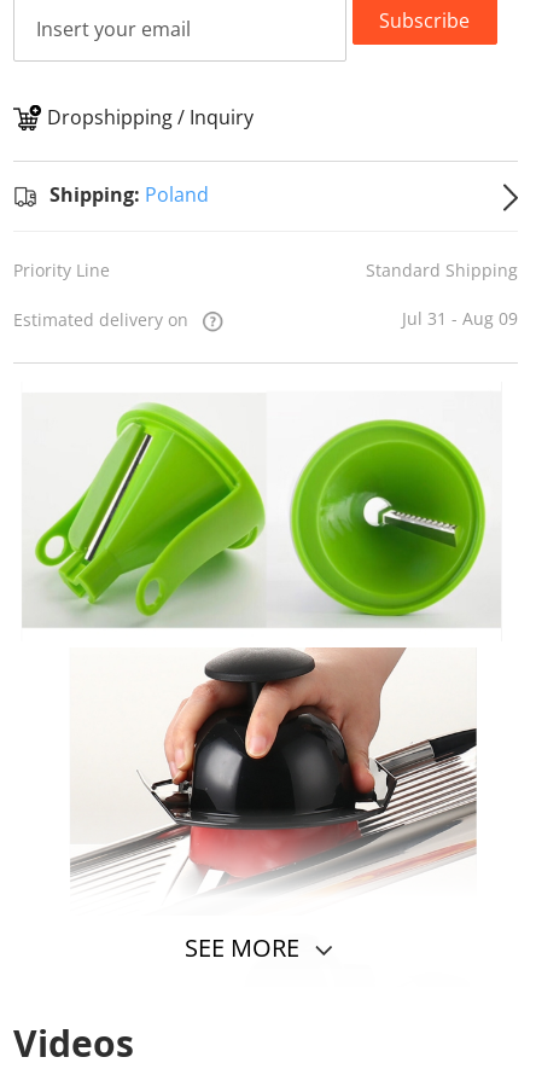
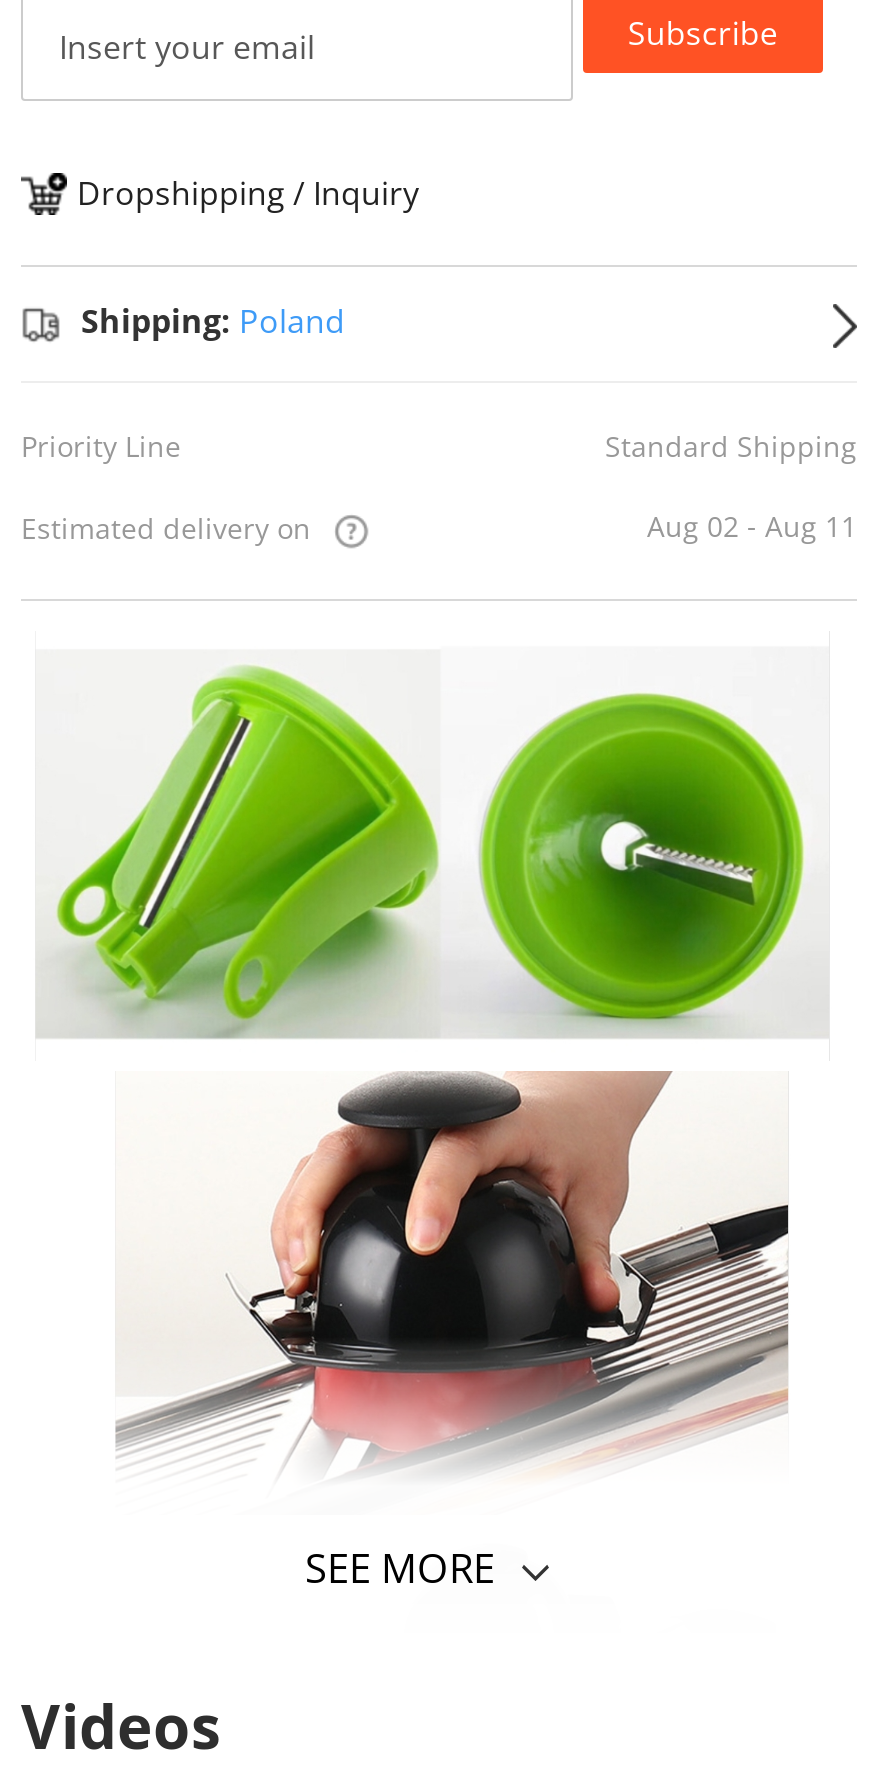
- Jul 31 - Aug 09
+ Aug 02 - Aug 11
